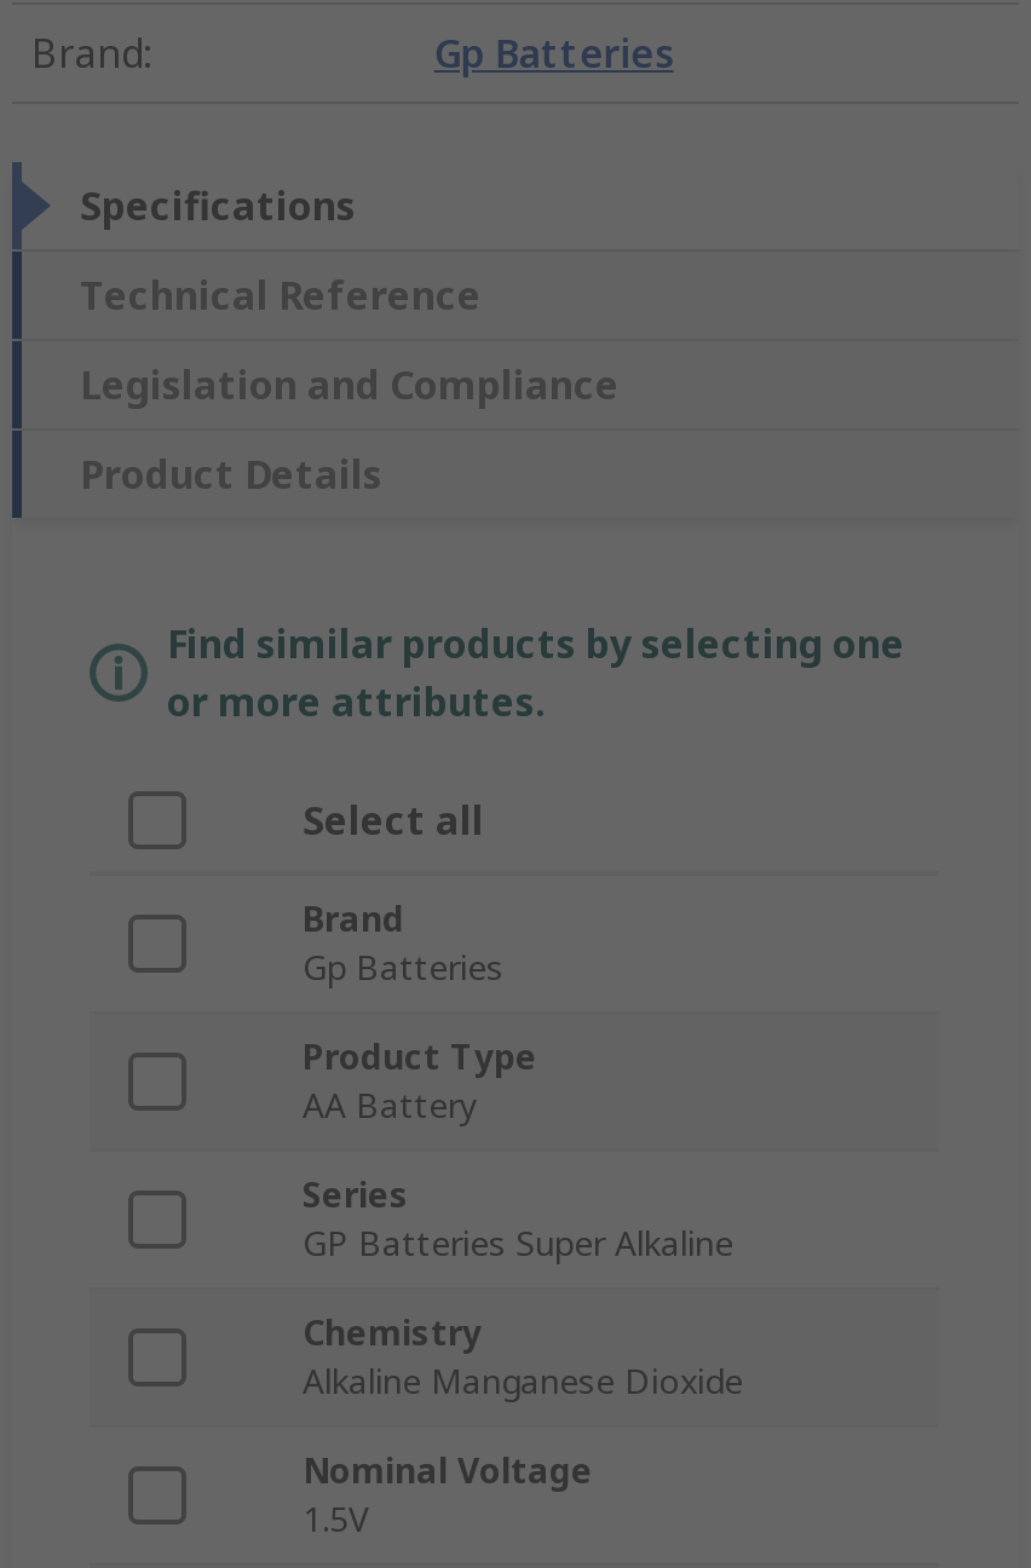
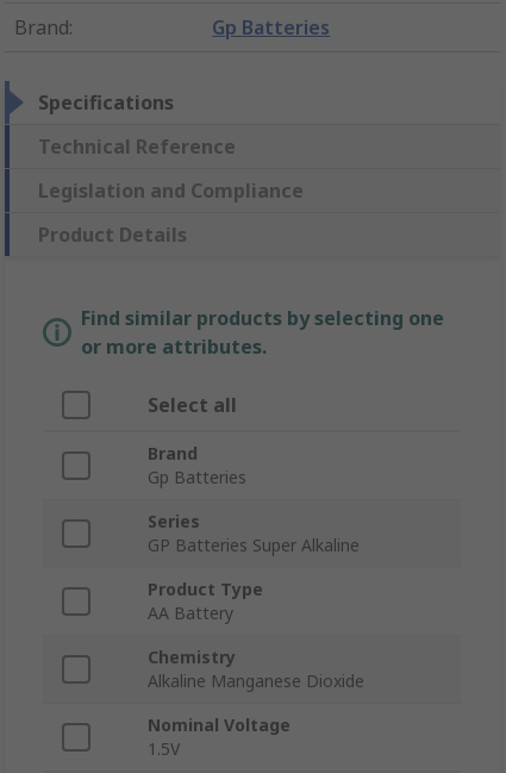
moved down: Product Type | AA Battery

moved up: Series | GP Batteries Super Alkaline
